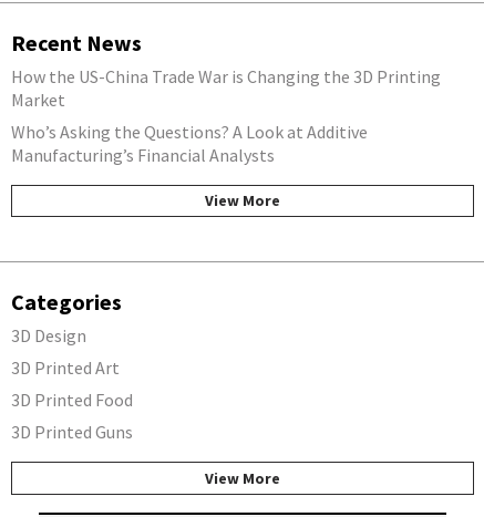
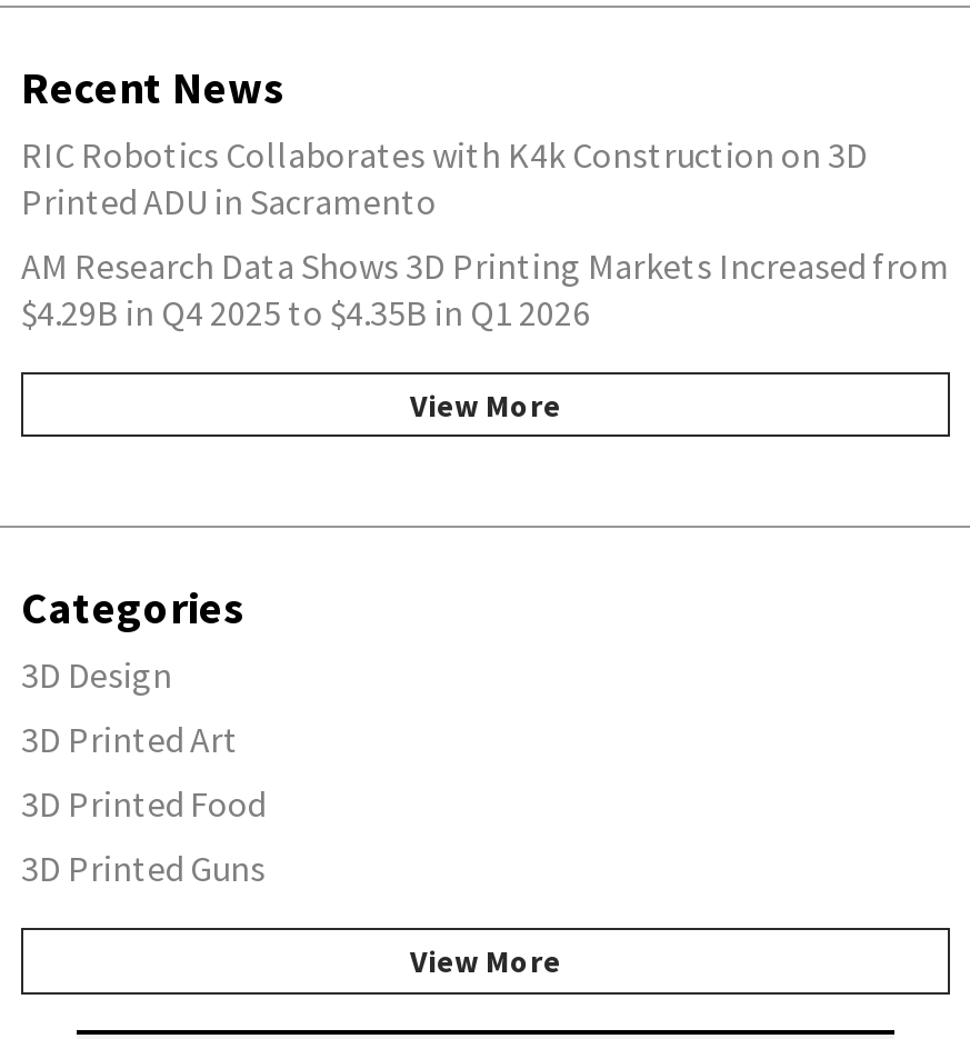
- How the US-China Trade War is Changing the 3D Printing
- Market
- Who’s Asking the Questions? A Look at Additive
- Manufacturing’s Financial Analysts
+ RIC Robotics Collaborates with K4k Construction on 3D
+ Printed ADU in Sacramento
+ AM Research Data Shows 3D Printing Markets Increased from
+ $4.29B in Q4 2025 to $4.35B in Q1 2026
